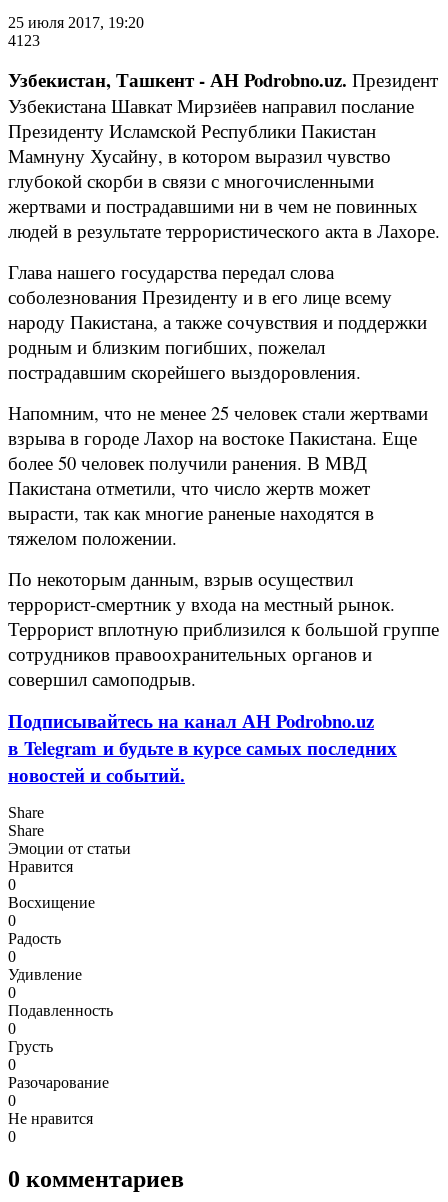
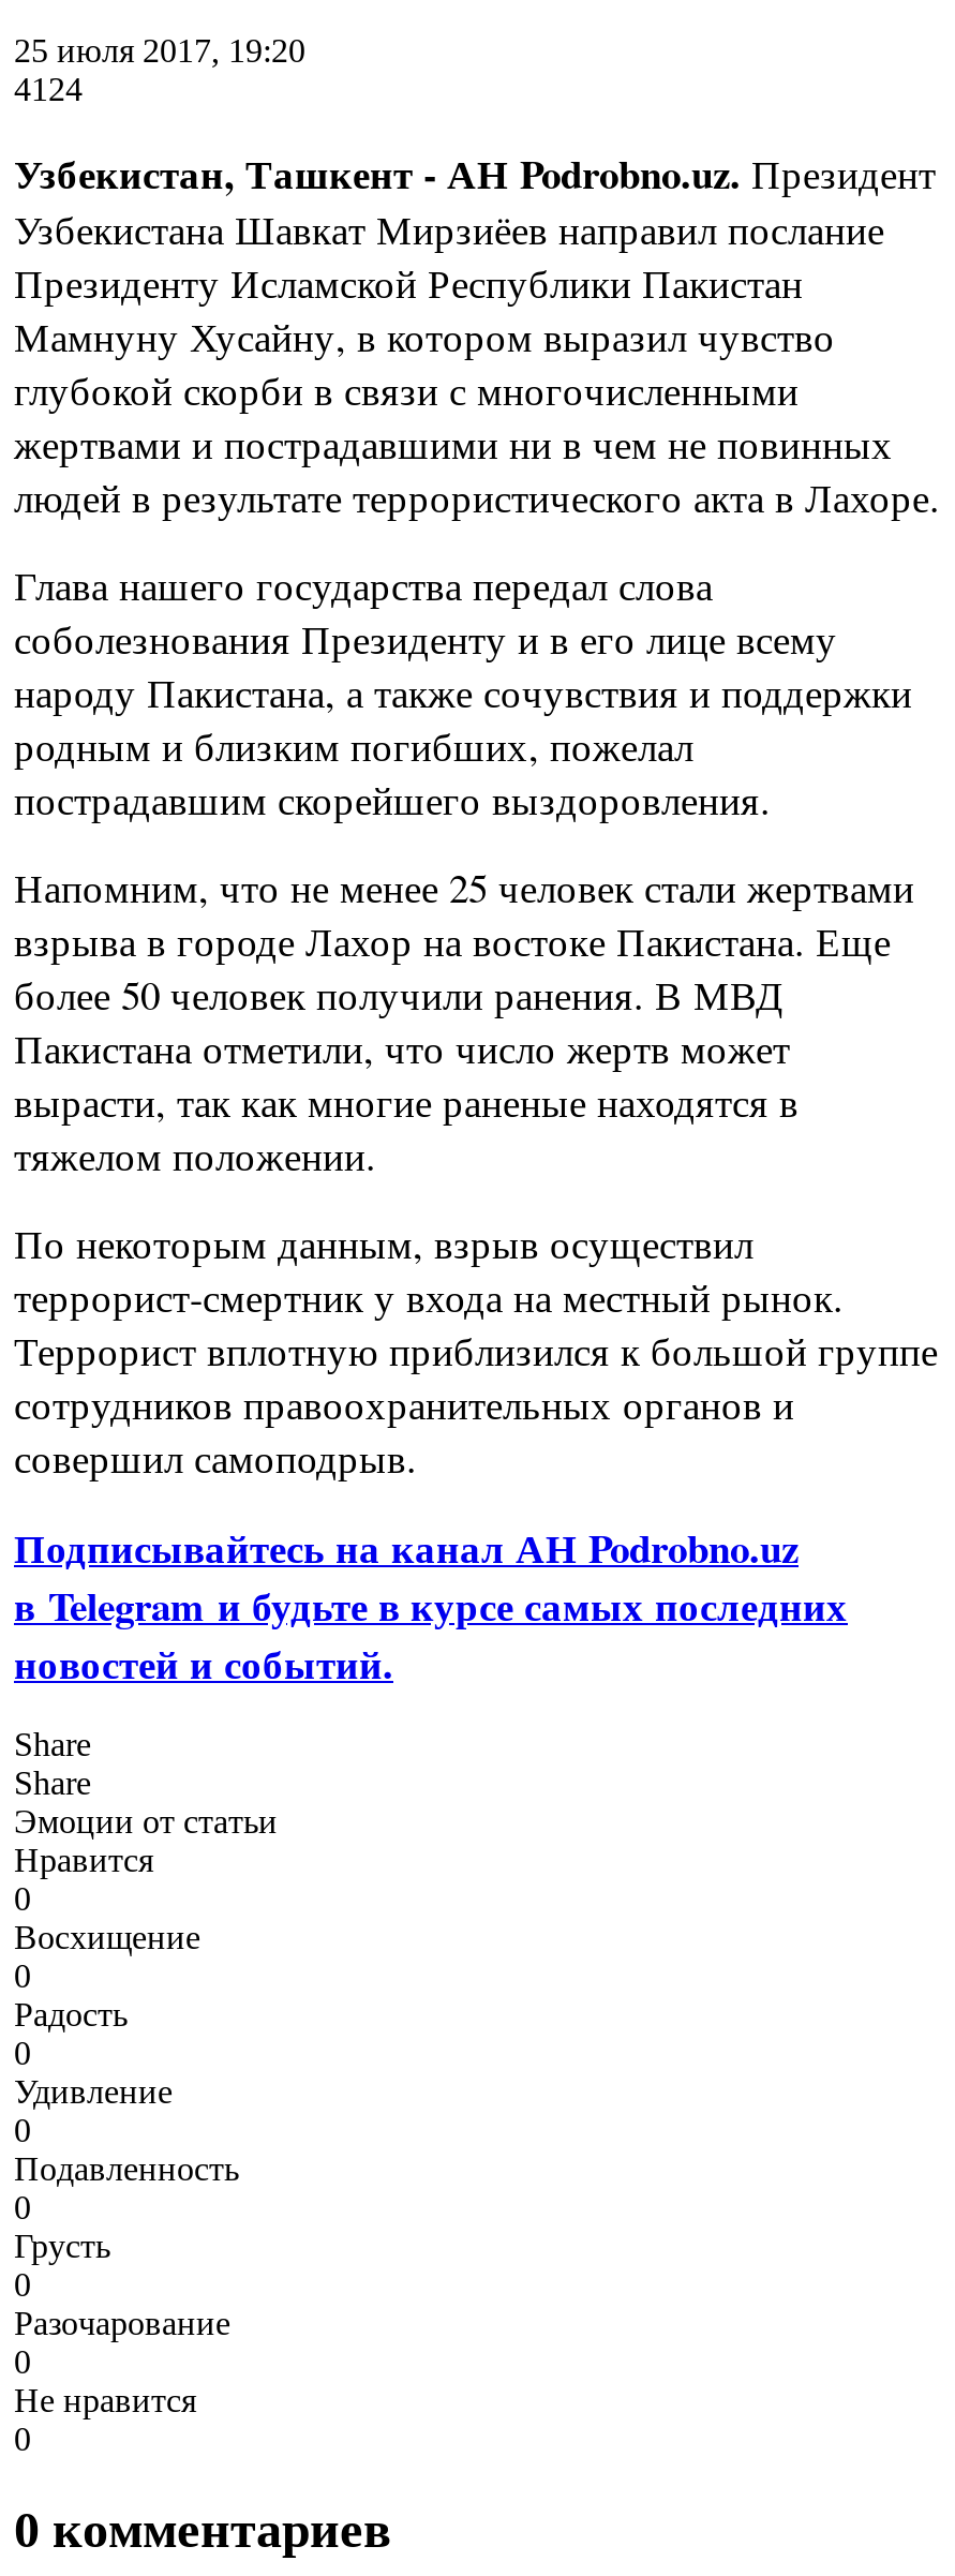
- 4123
+ 4124
